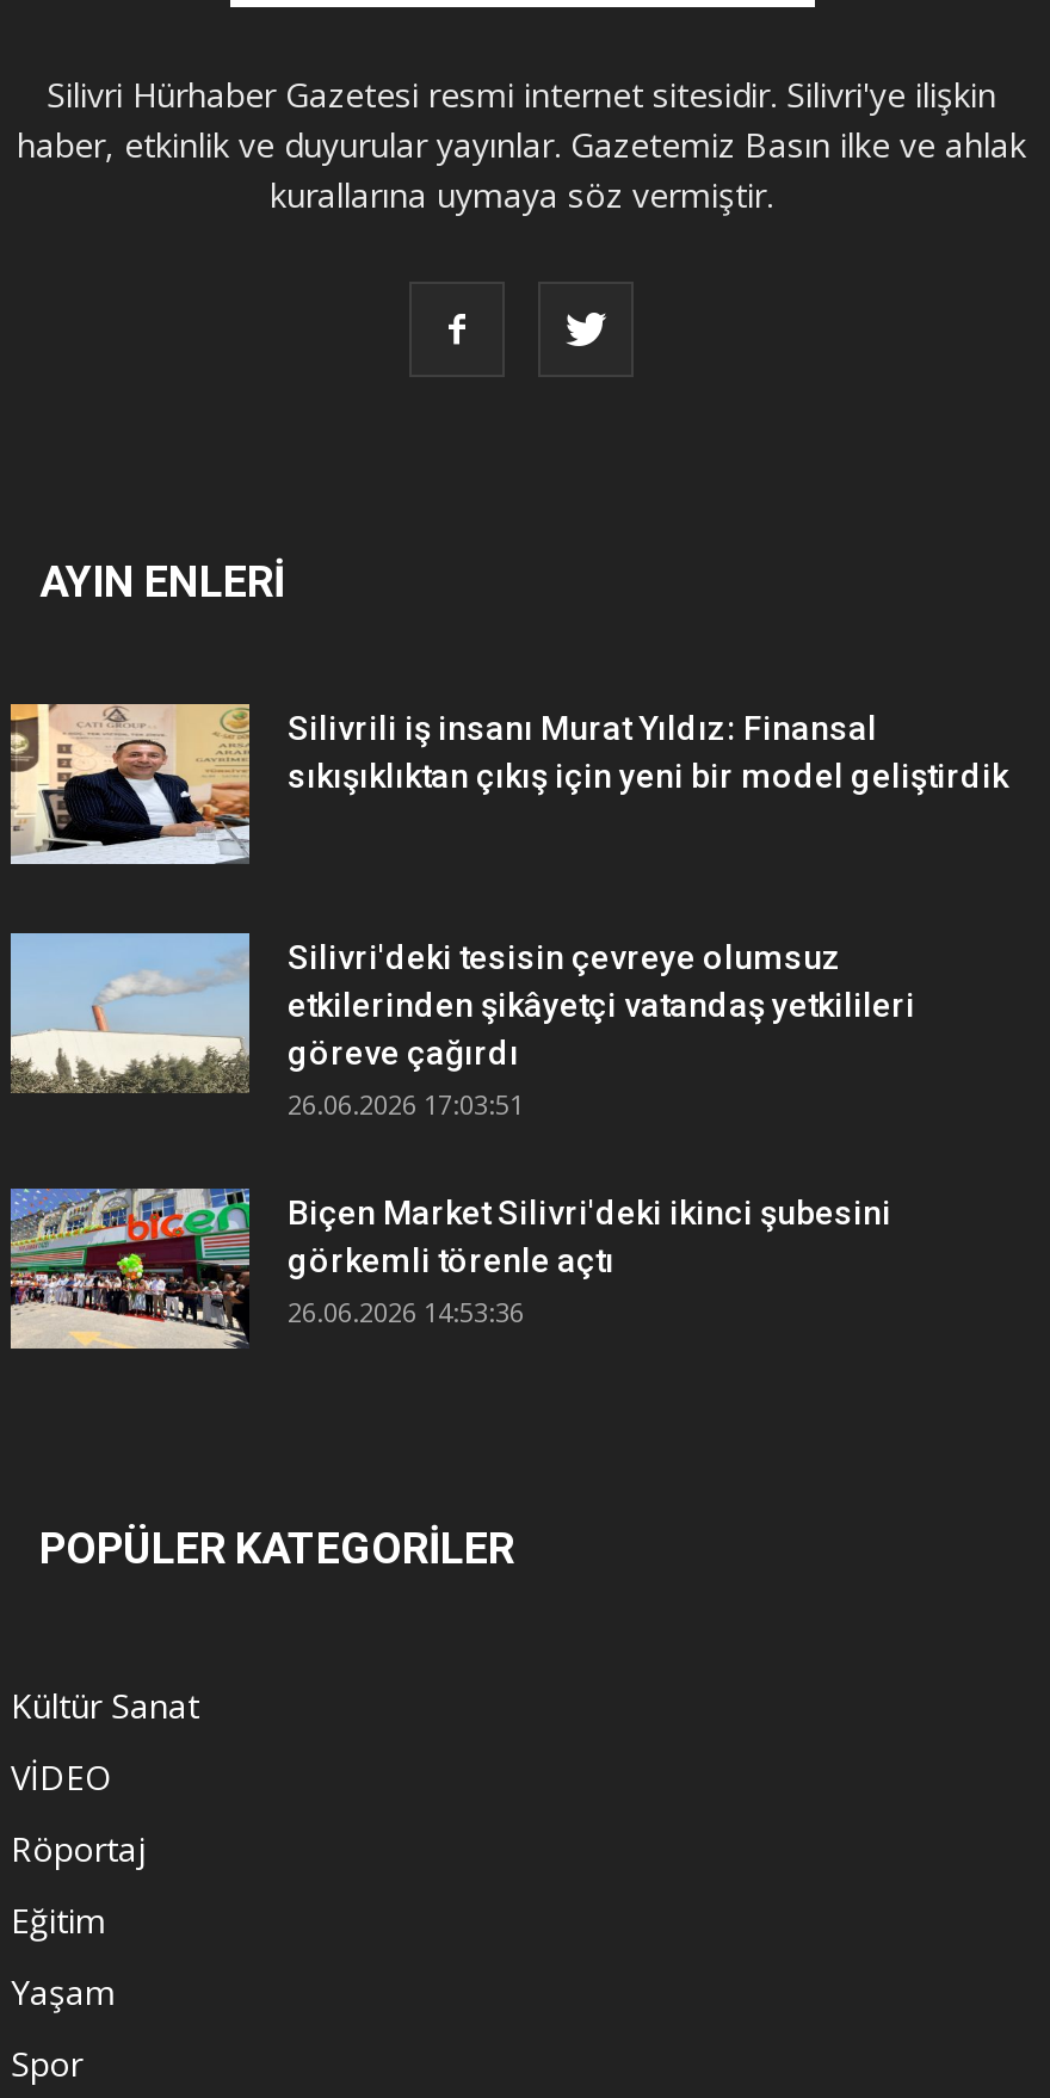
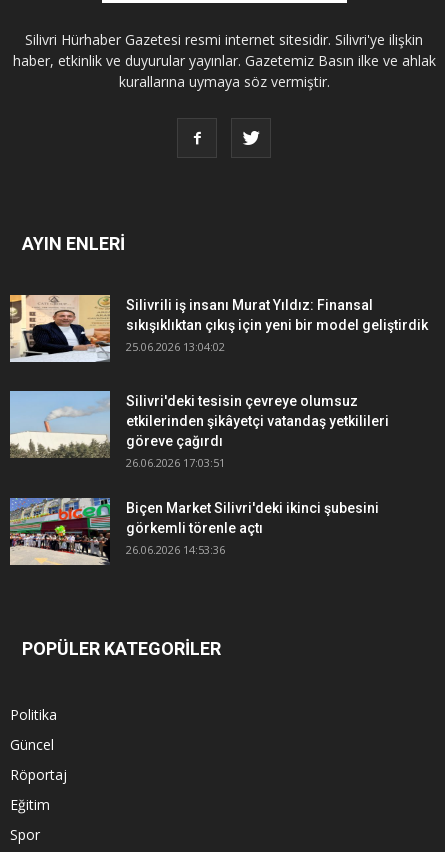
+ 25.06.2026 13:04:02

- Kültür Sanat
+ Politika

- VİDEO
+ Güncel

- Yaşam
